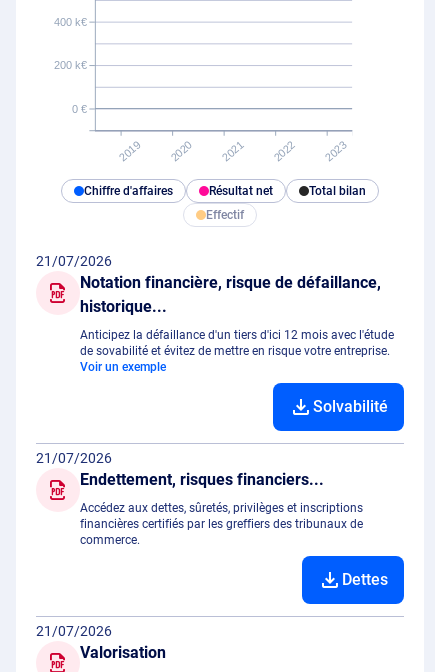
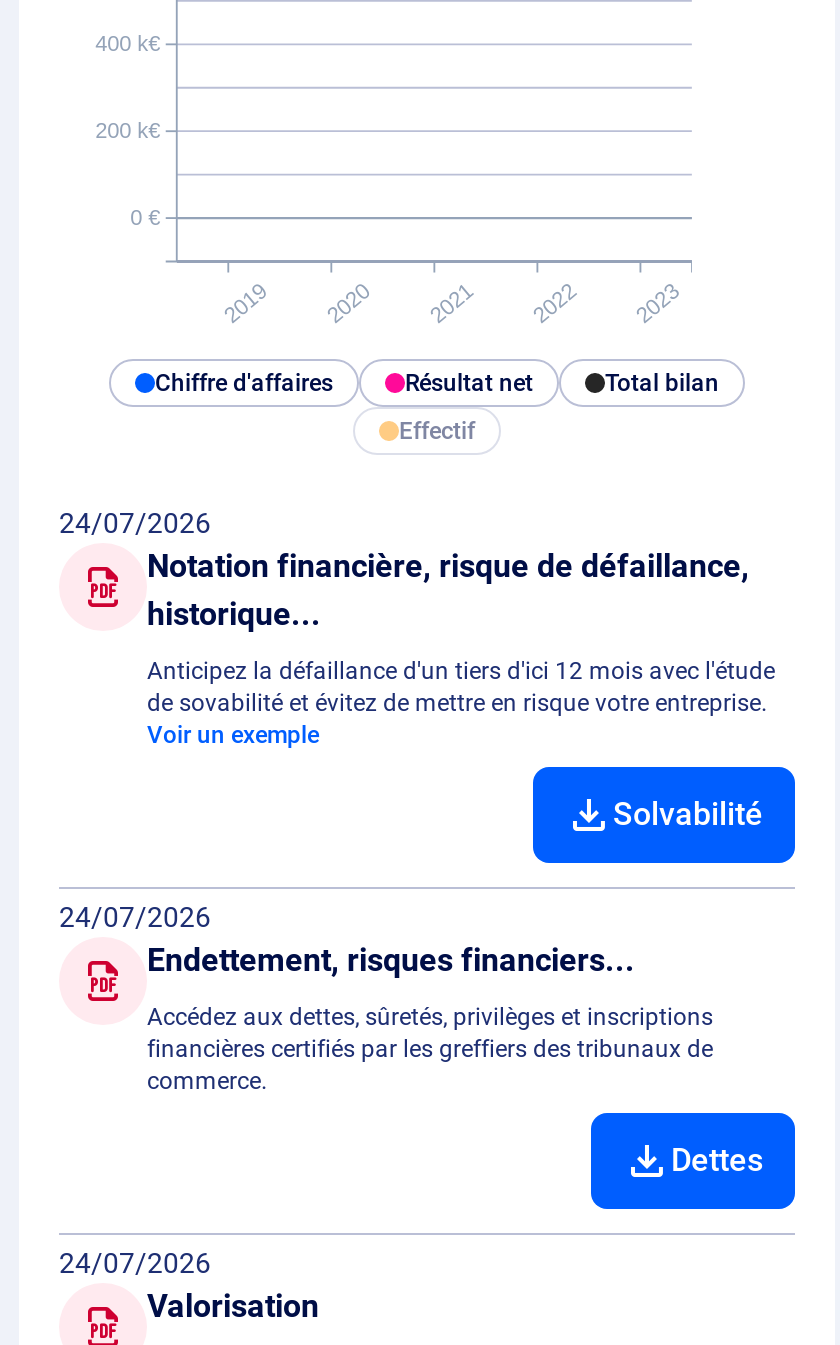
- 21/07/2026
+ 24/07/2026

- 21/07/2026
+ 24/07/2026

- 21/07/2026
+ 24/07/2026
